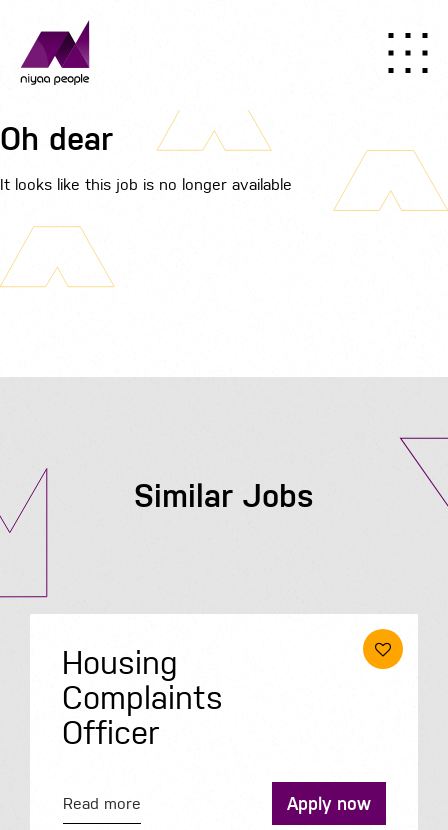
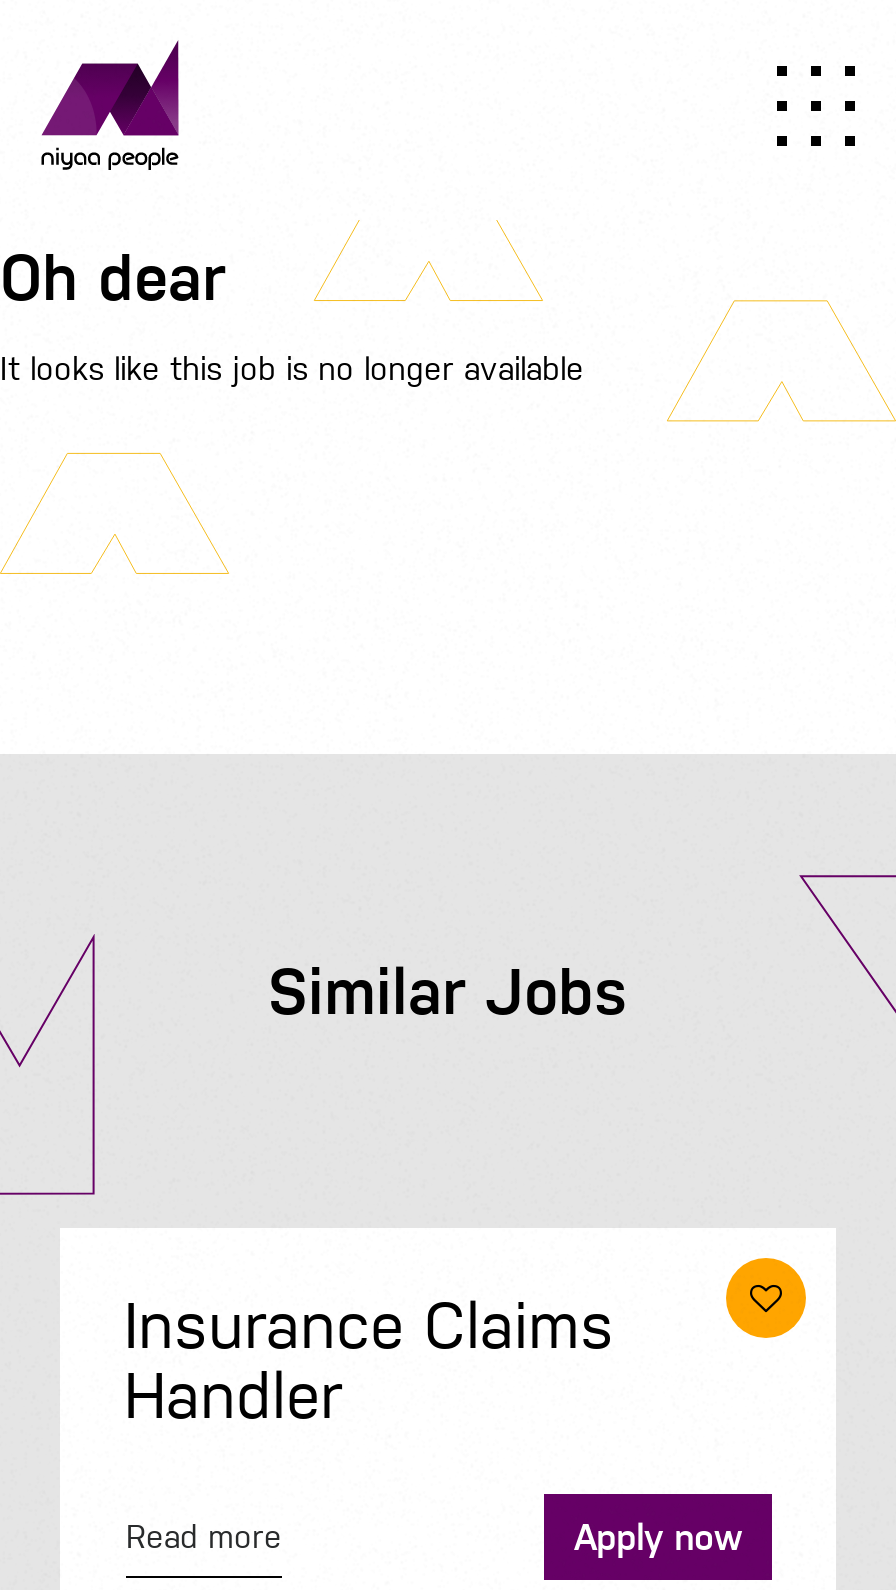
- Housing
- Complaints
- Officer
+ Insurance Claims
+ Handler
